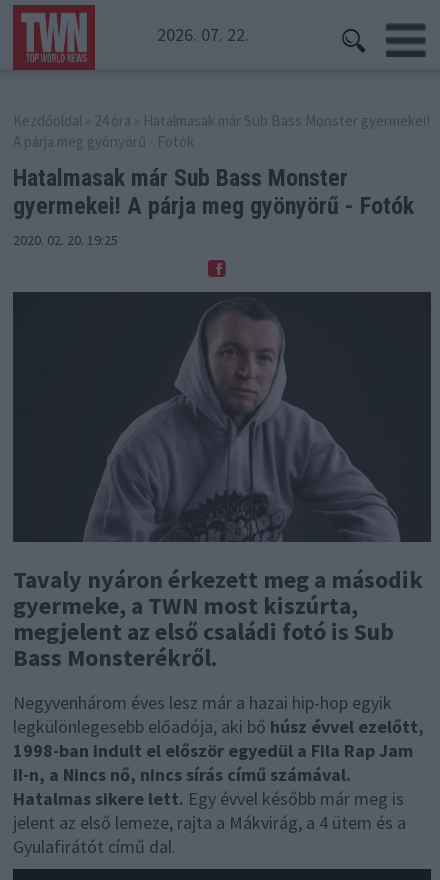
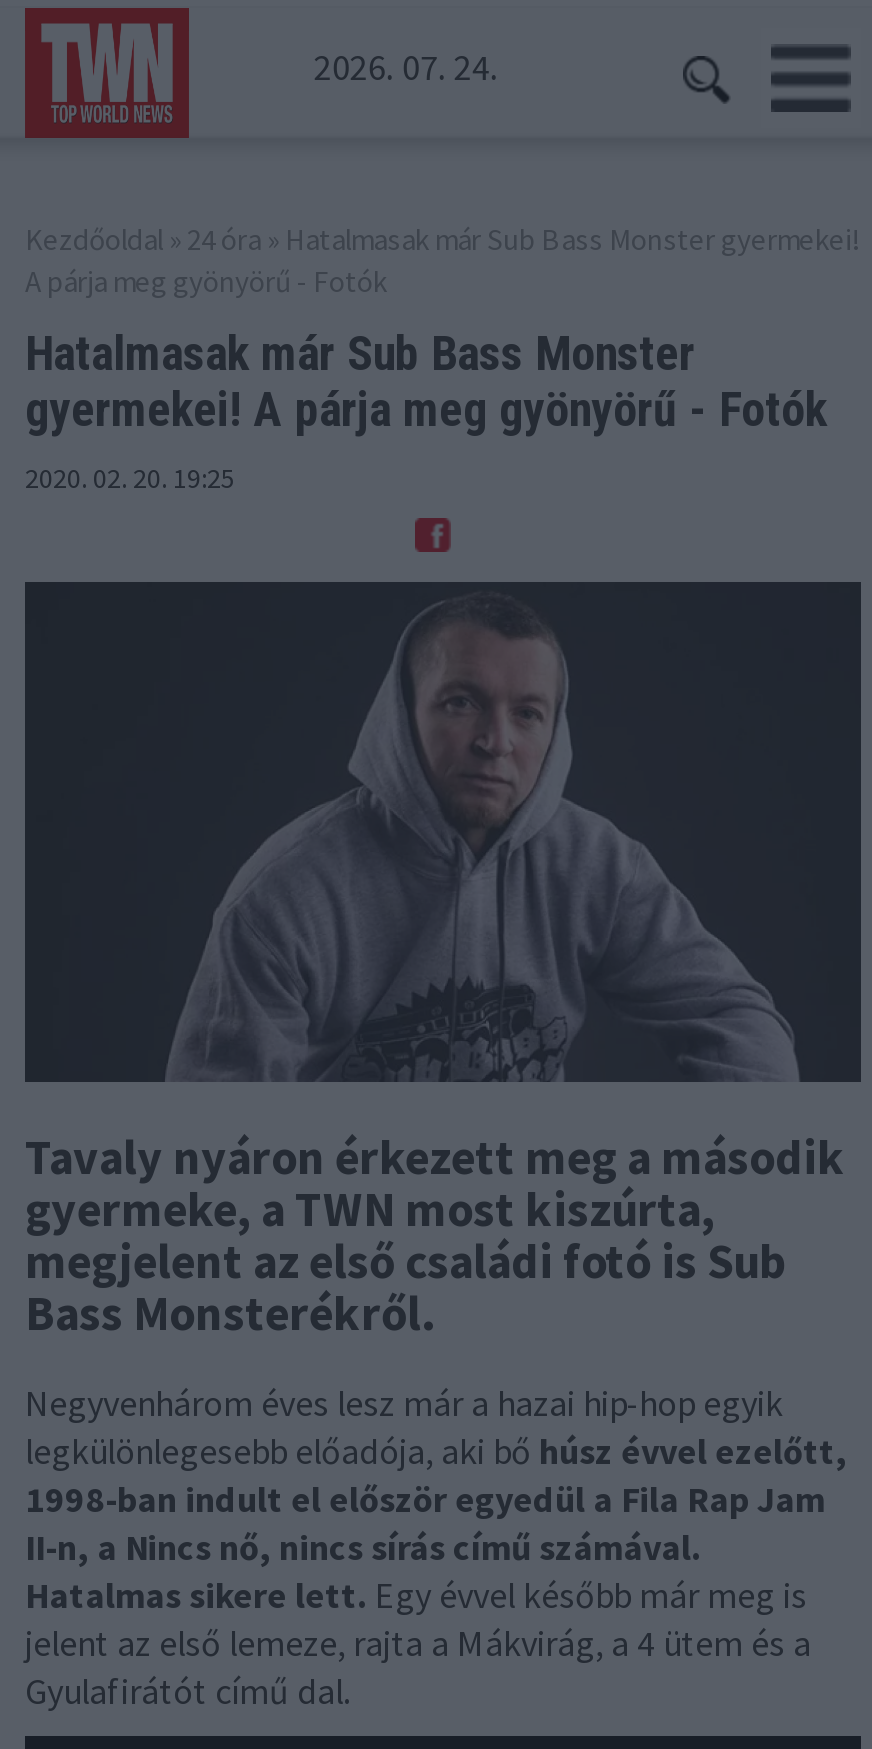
- 2026. 07. 22.
+ 2026. 07. 24.
